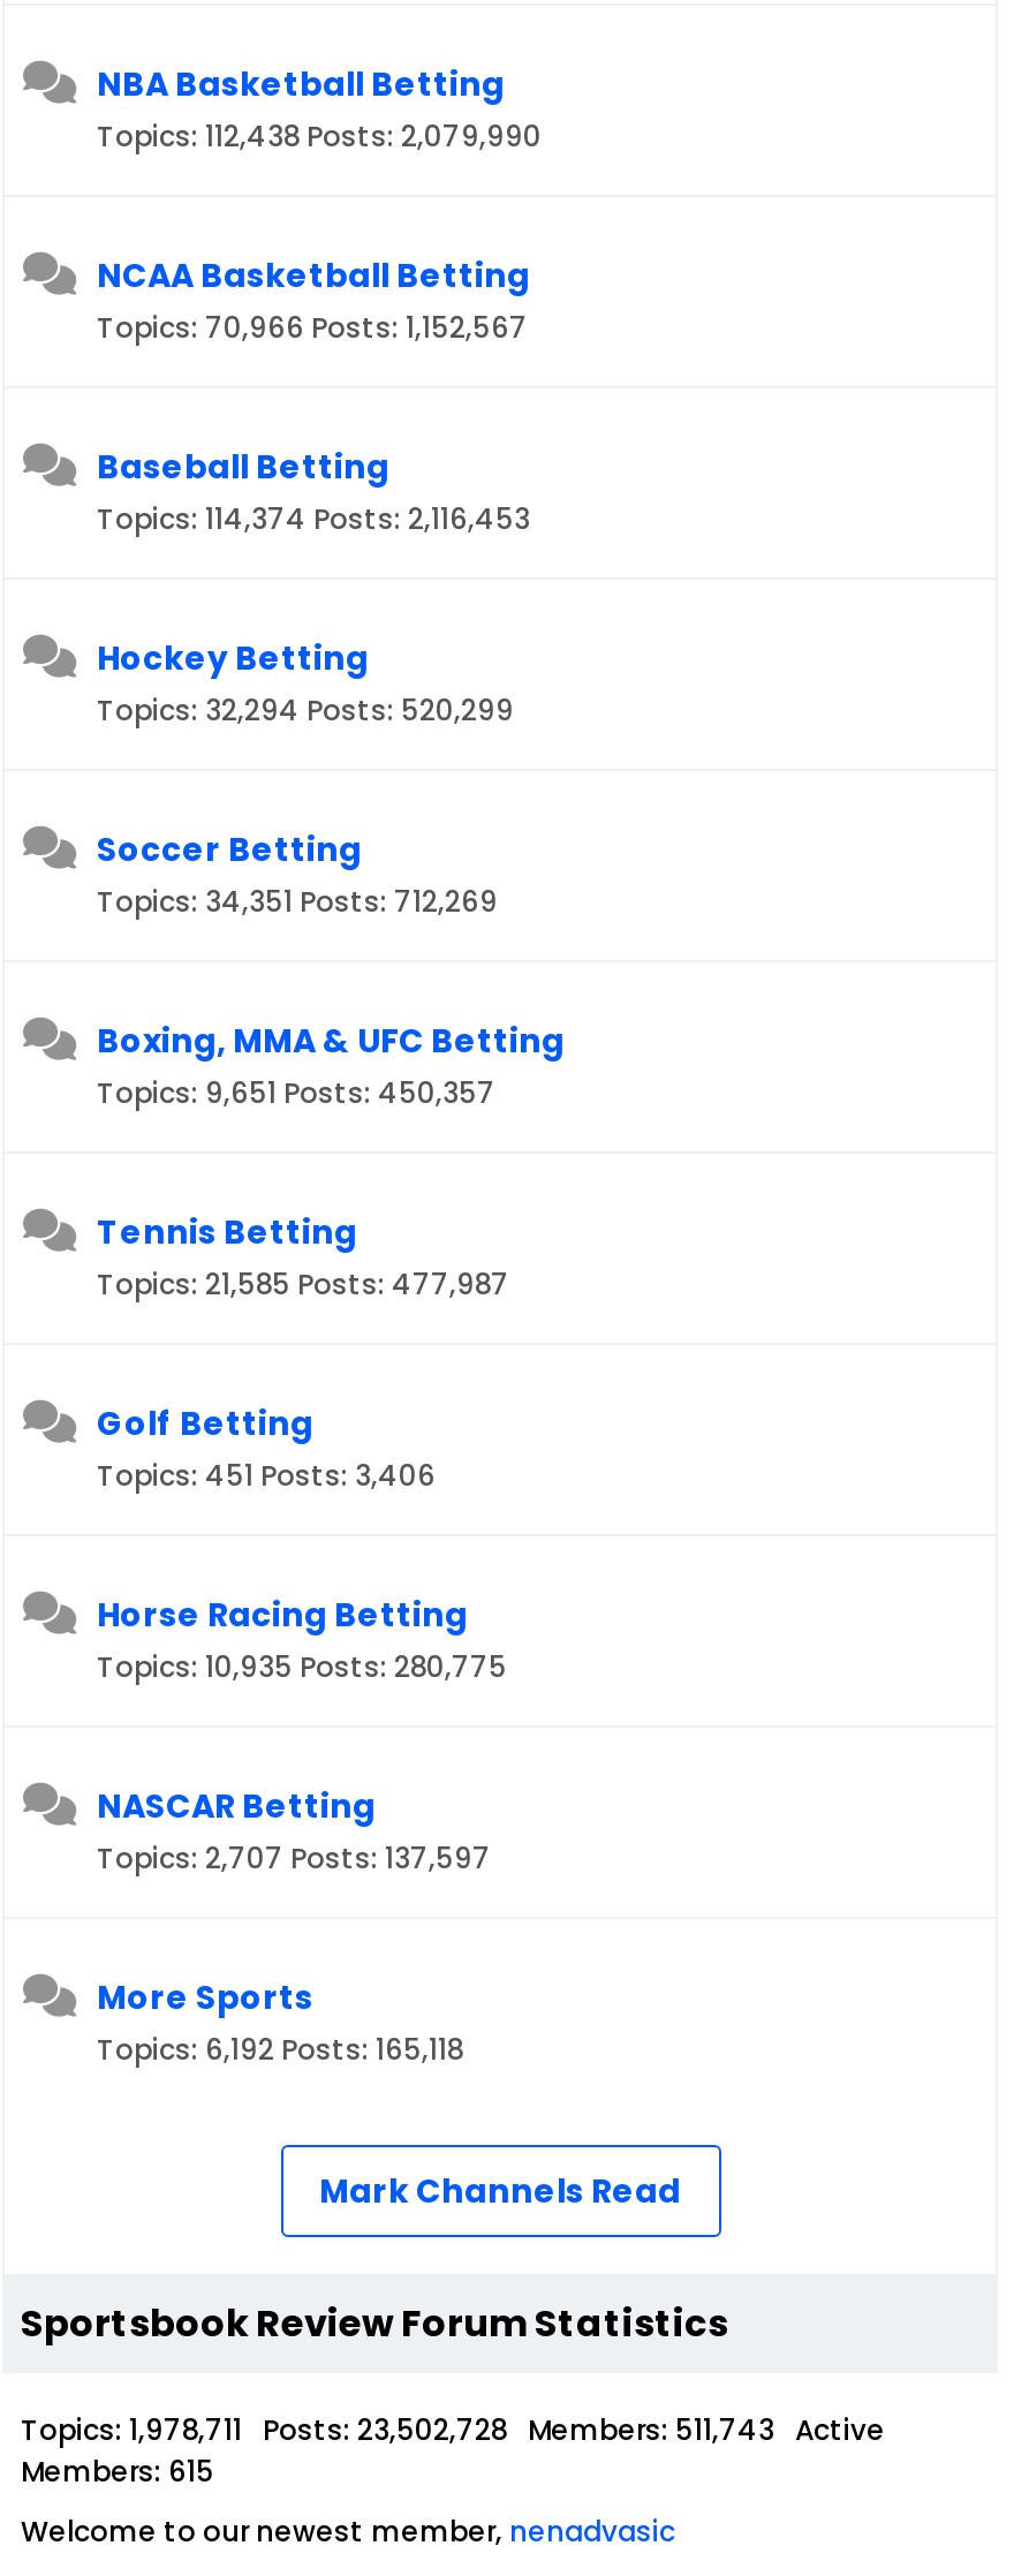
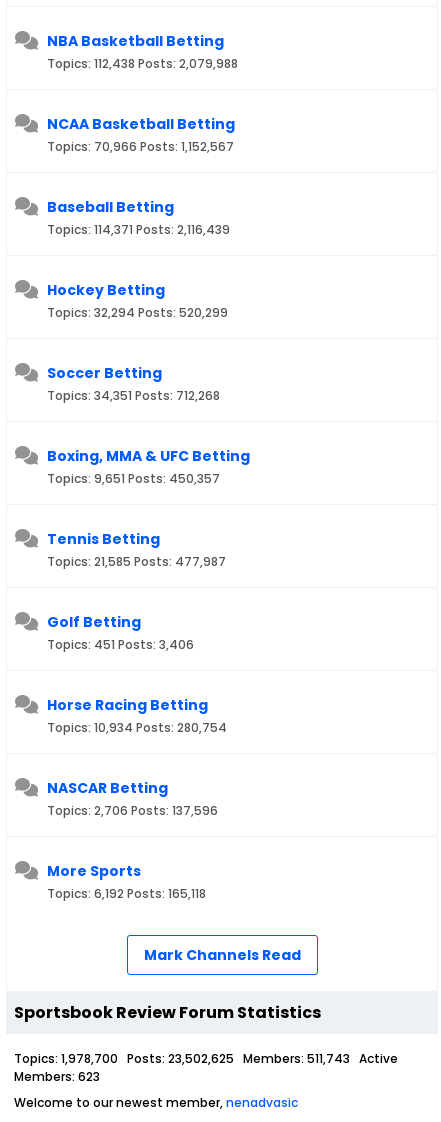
- Topics: 112,438 Posts: 2,079,990
+ Topics: 112,438 Posts: 2,079,988

- Topics: 114,374 Posts: 2,116,453
+ Topics: 114,371 Posts: 2,116,439

- Topics: 34,351 Posts: 712,269
+ Topics: 34,351 Posts: 712,268

- Topics: 10,935 Posts: 280,775
+ Topics: 10,934 Posts: 280,754

- Topics: 2,707 Posts: 137,597
+ Topics: 2,706 Posts: 137,596

- Topics: 1,978,711 Posts: 23,502,728 Members: 511,743 Active
+ Topics: 1,978,700 Posts: 23,502,625 Members: 511,743 Active

- Members: 615
+ Members: 623
